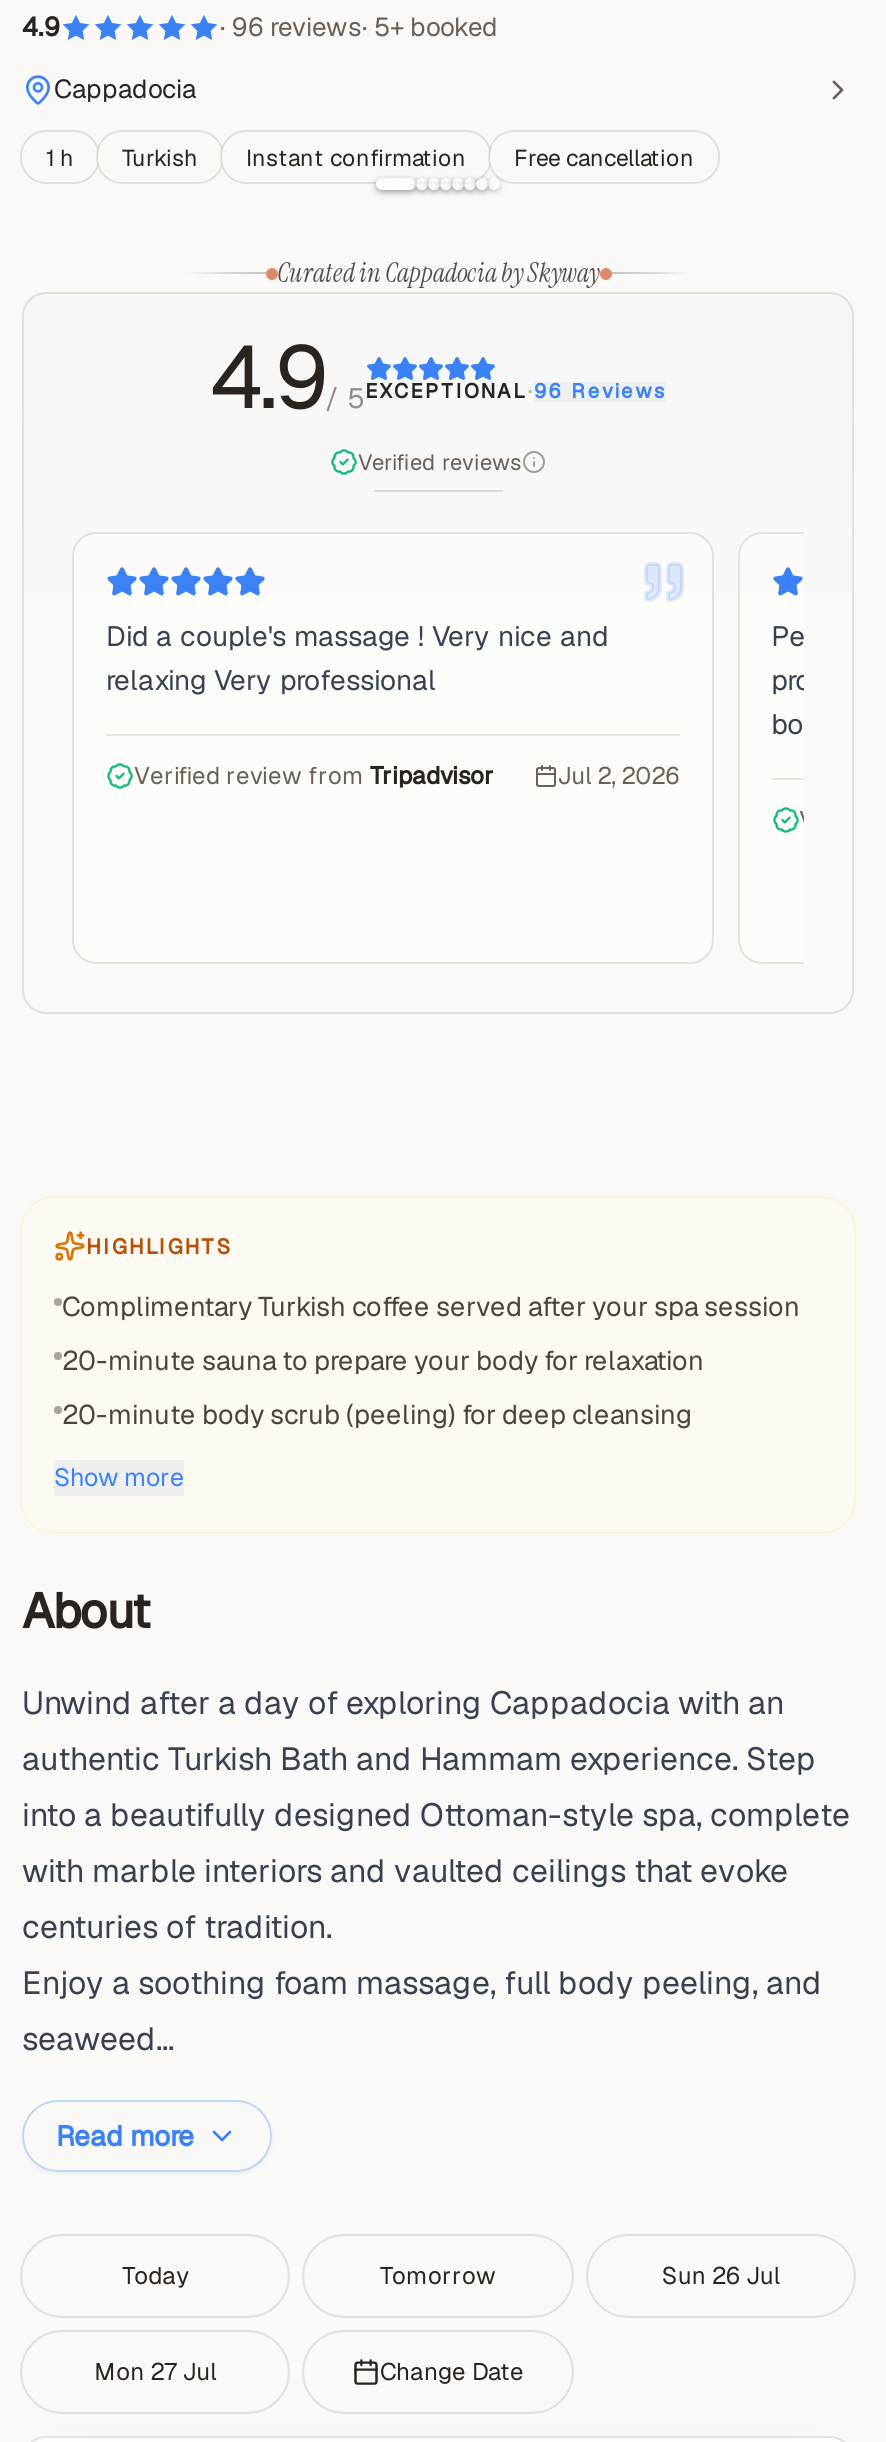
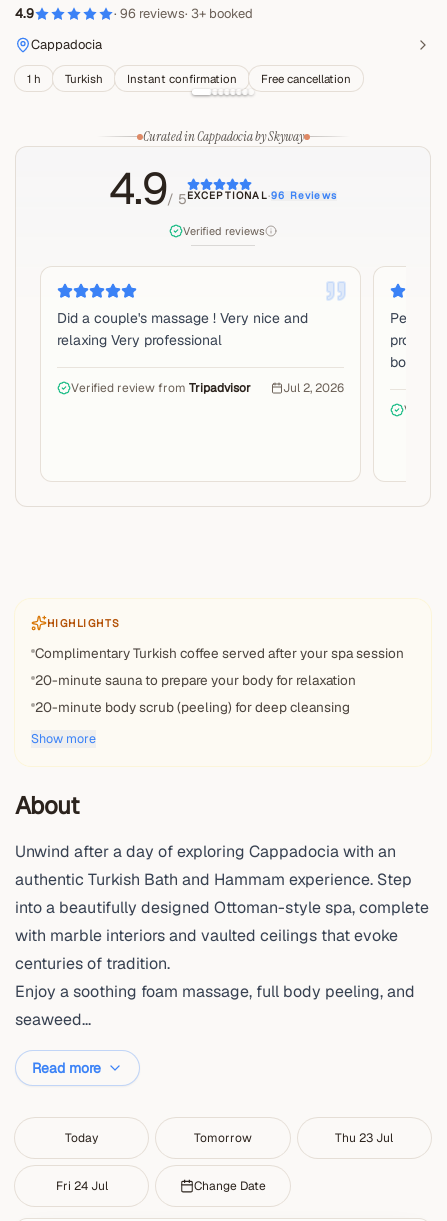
- · 96 reviews · 5+ booked
+ · 96 reviews · 3+ booked

- Sun 26 Jul
+ Thu 23 Jul

- Mon 27 Jul
+ Fri 24 Jul
